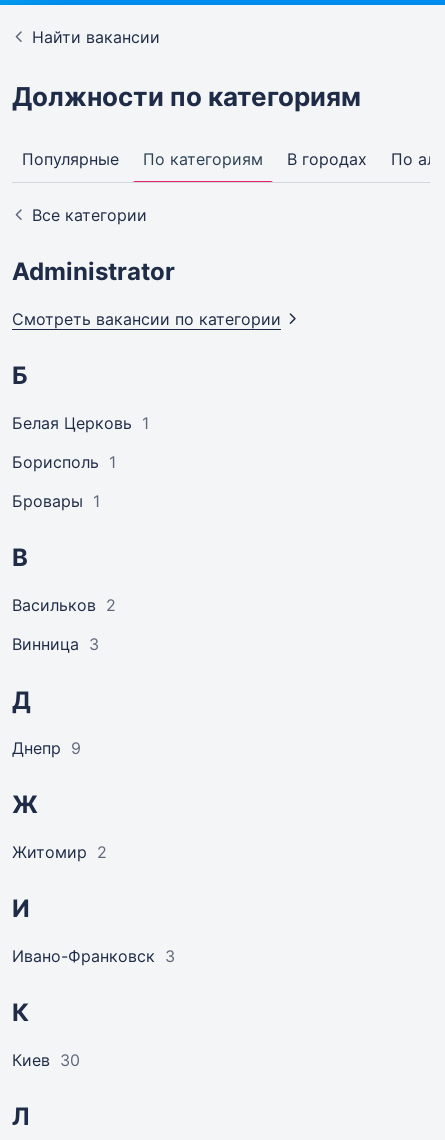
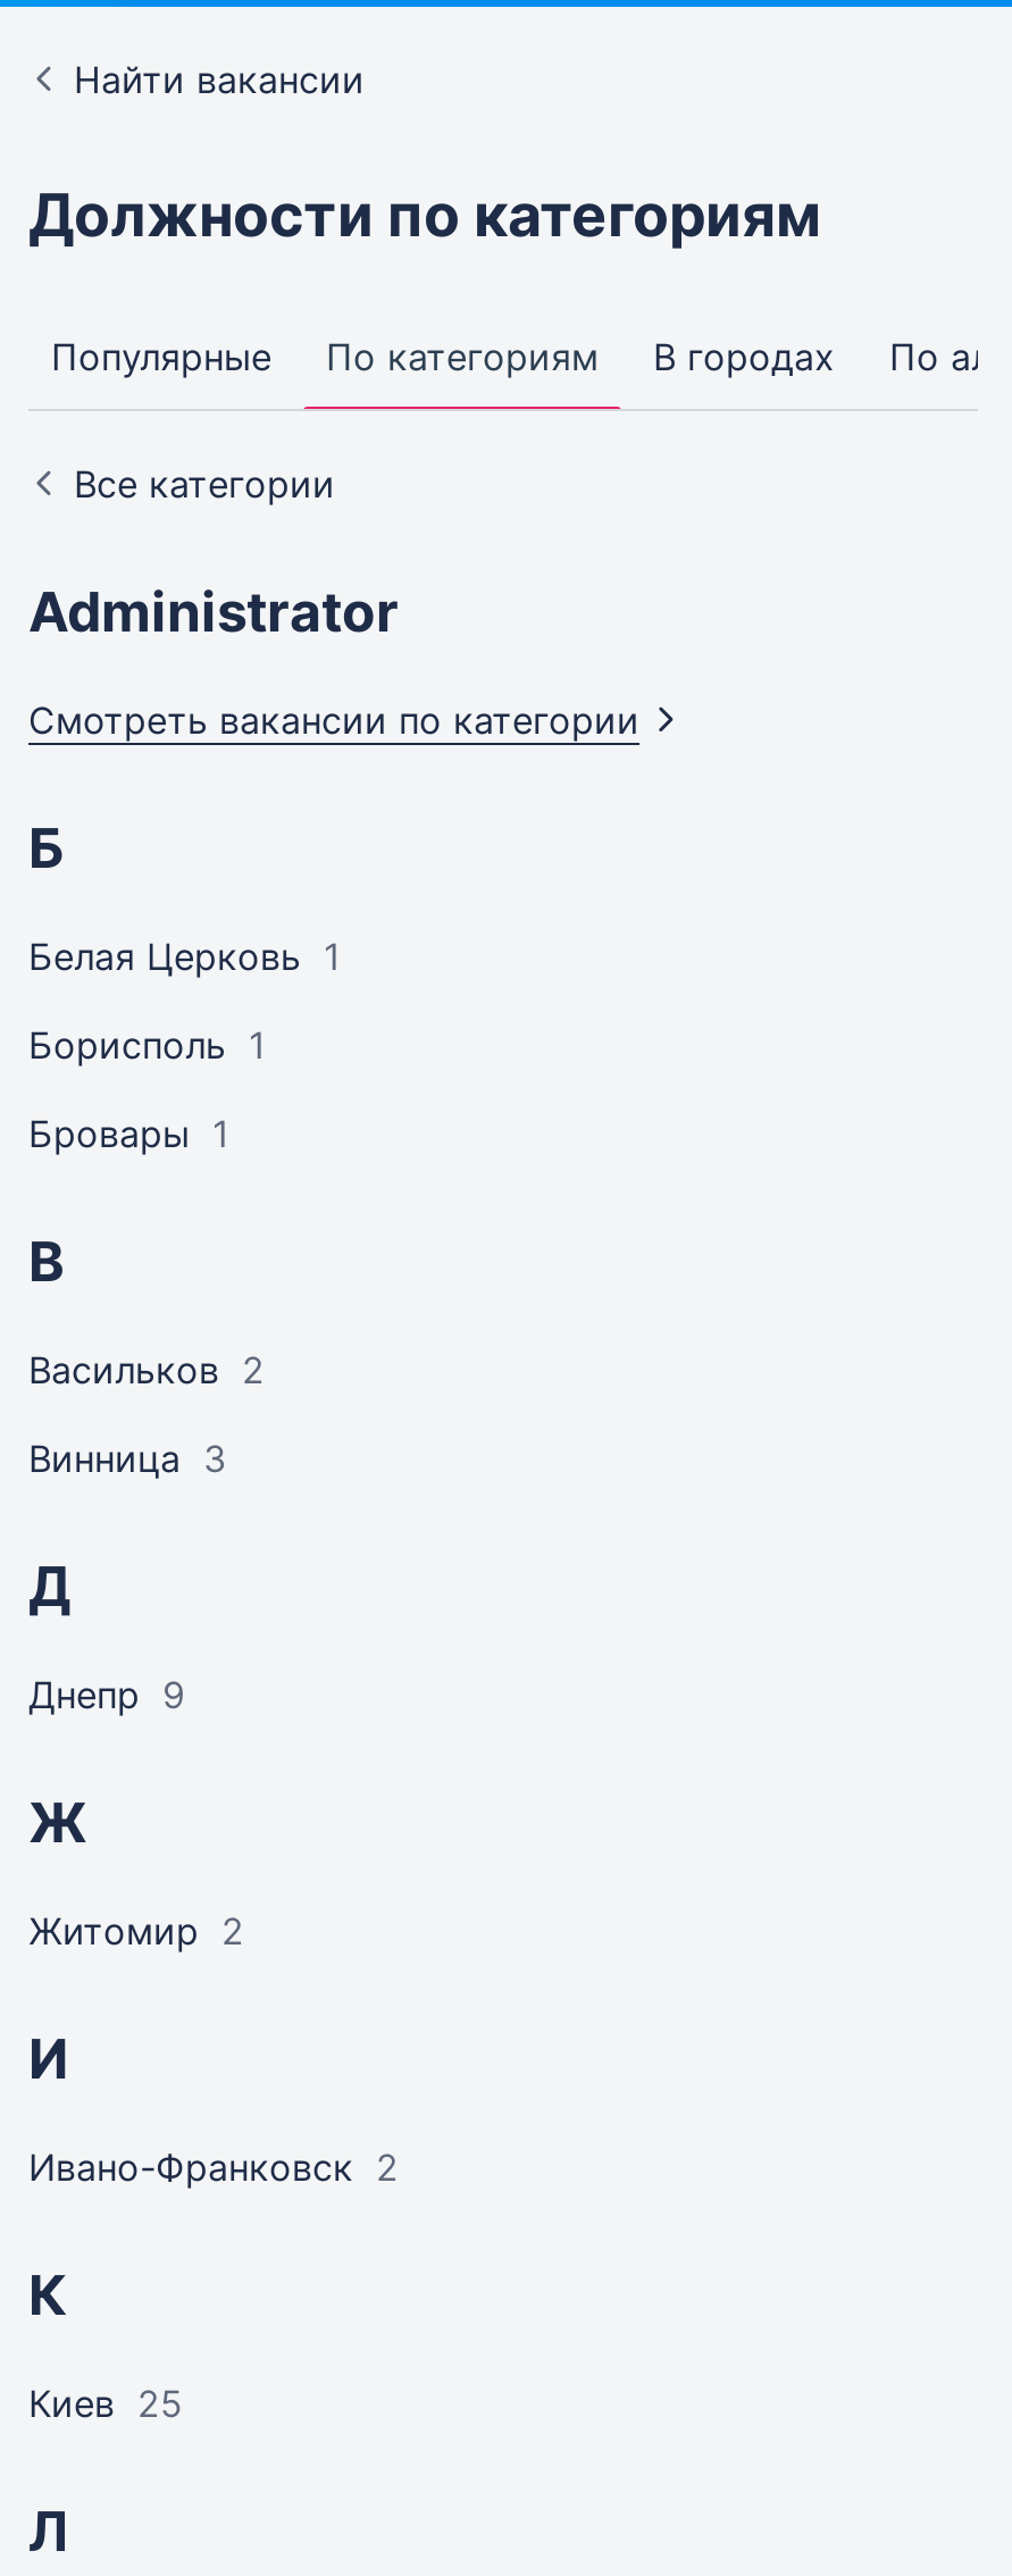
- Ивано-Франковск 3
+ Ивано-Франковск 2

- Киев 30
+ Киев 25
